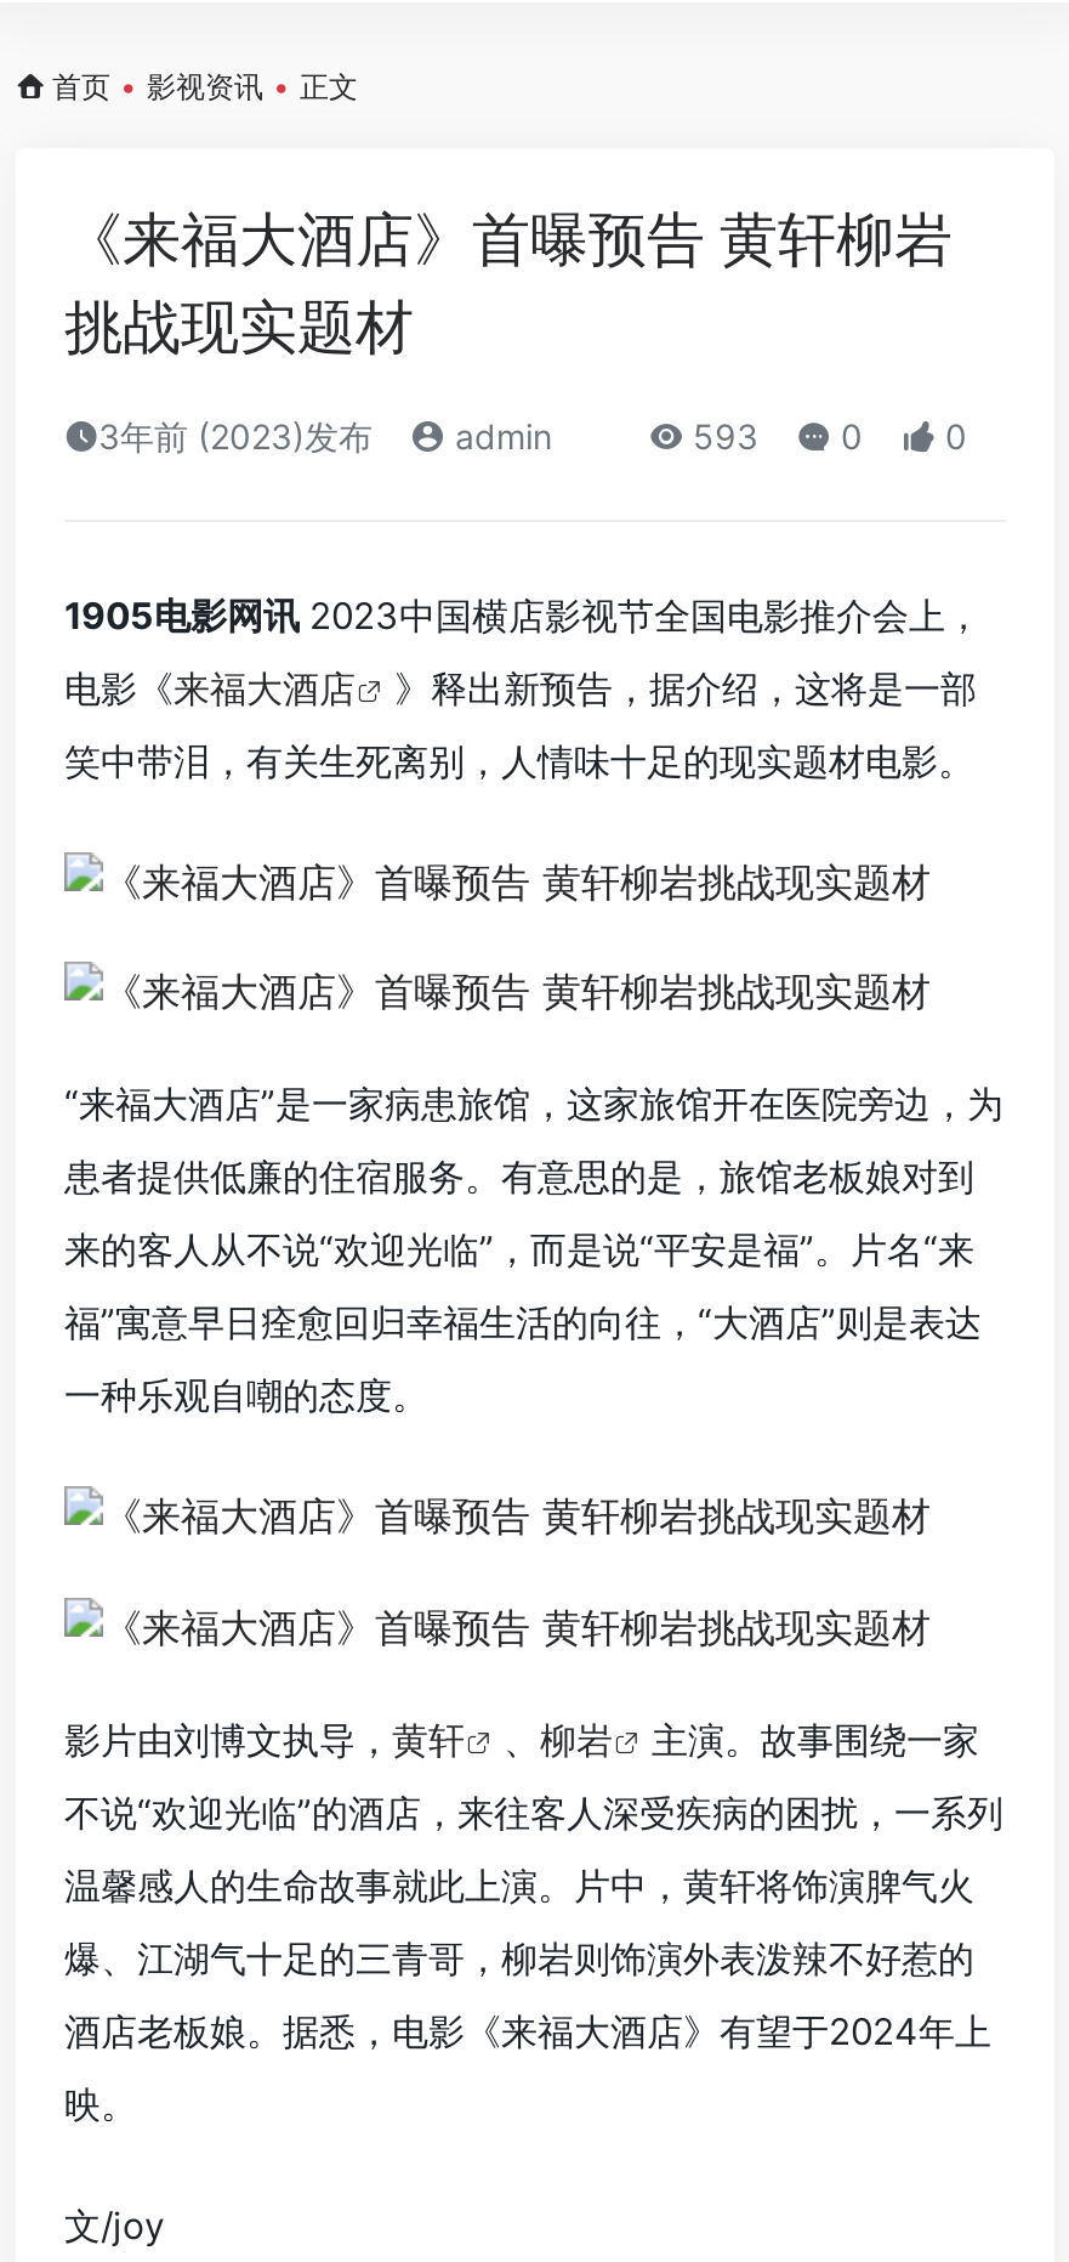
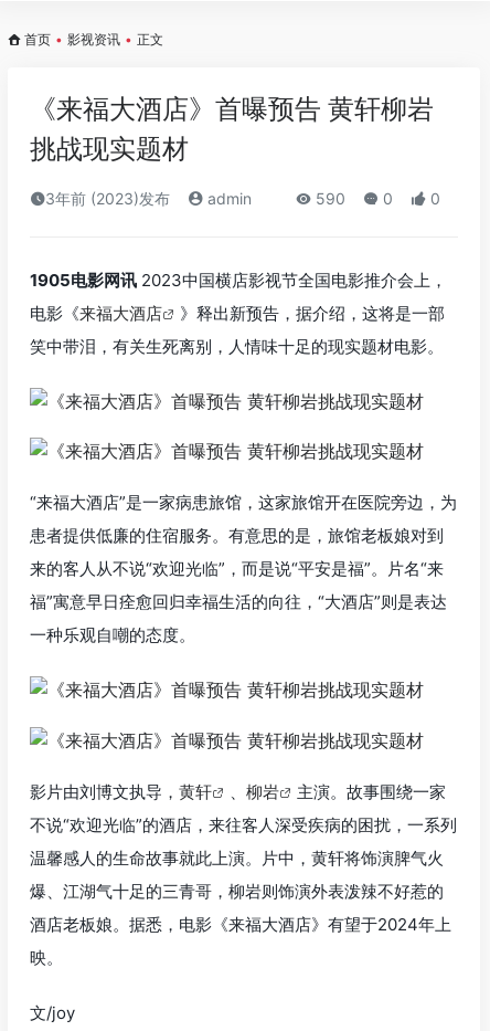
- 593 0 0
+ 590 0 0
